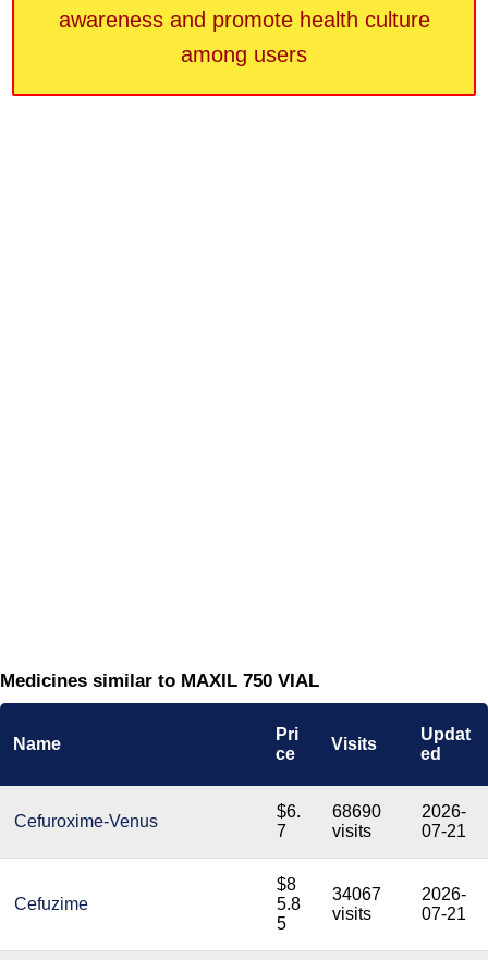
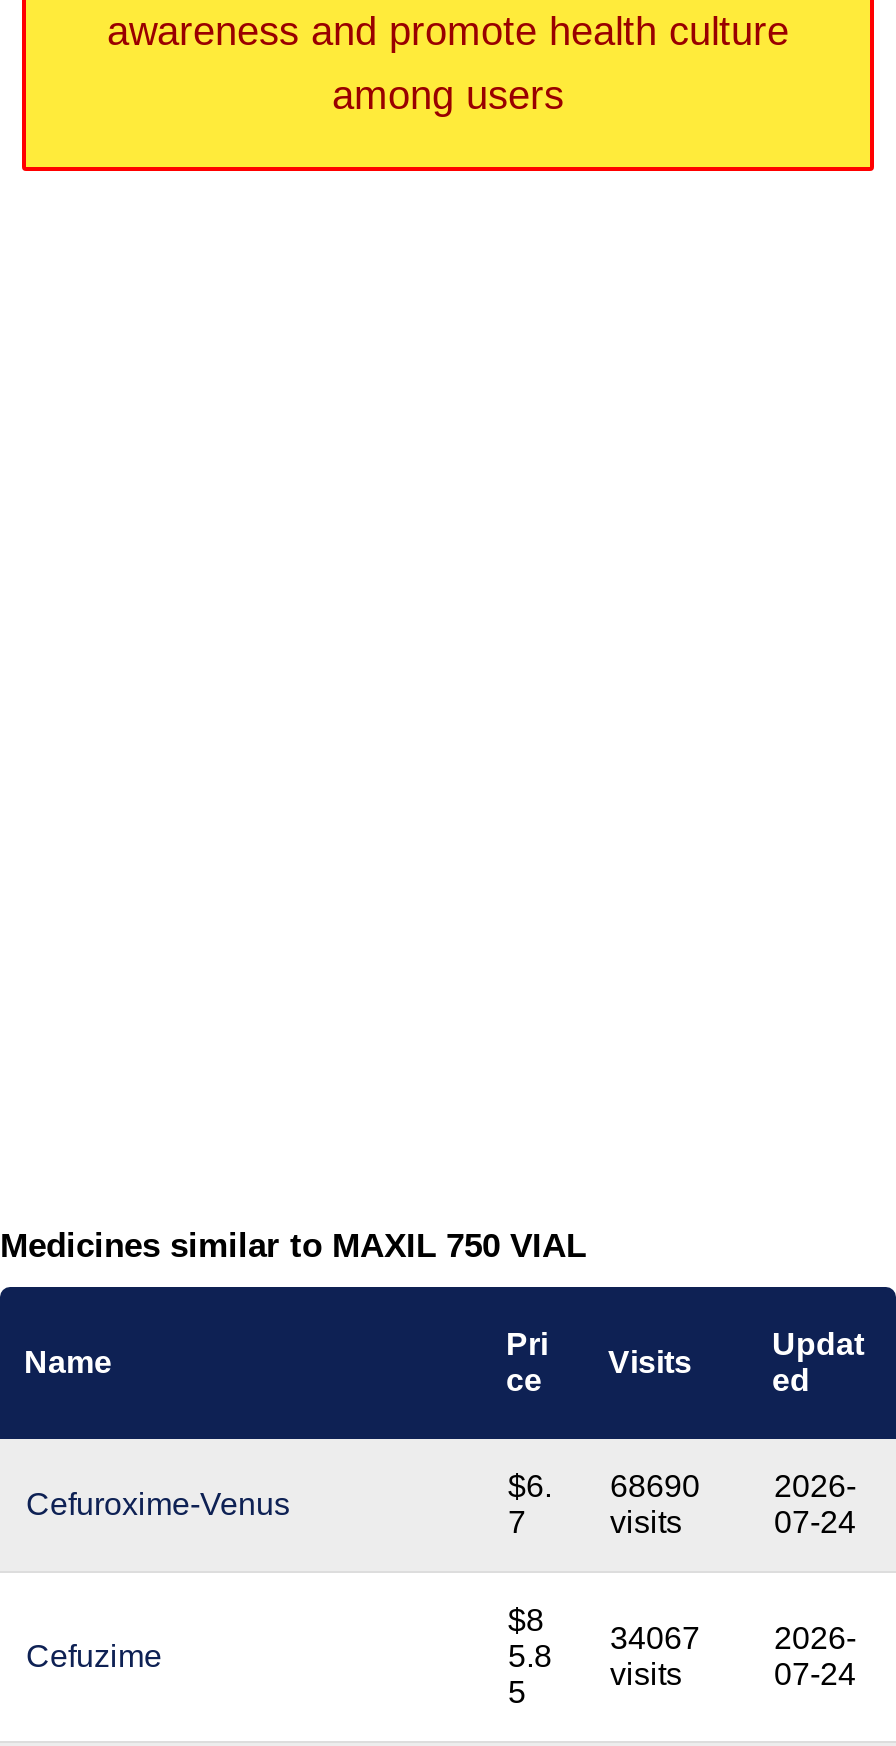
- 07-21
+ 07-24

- 07-21
+ 07-24
